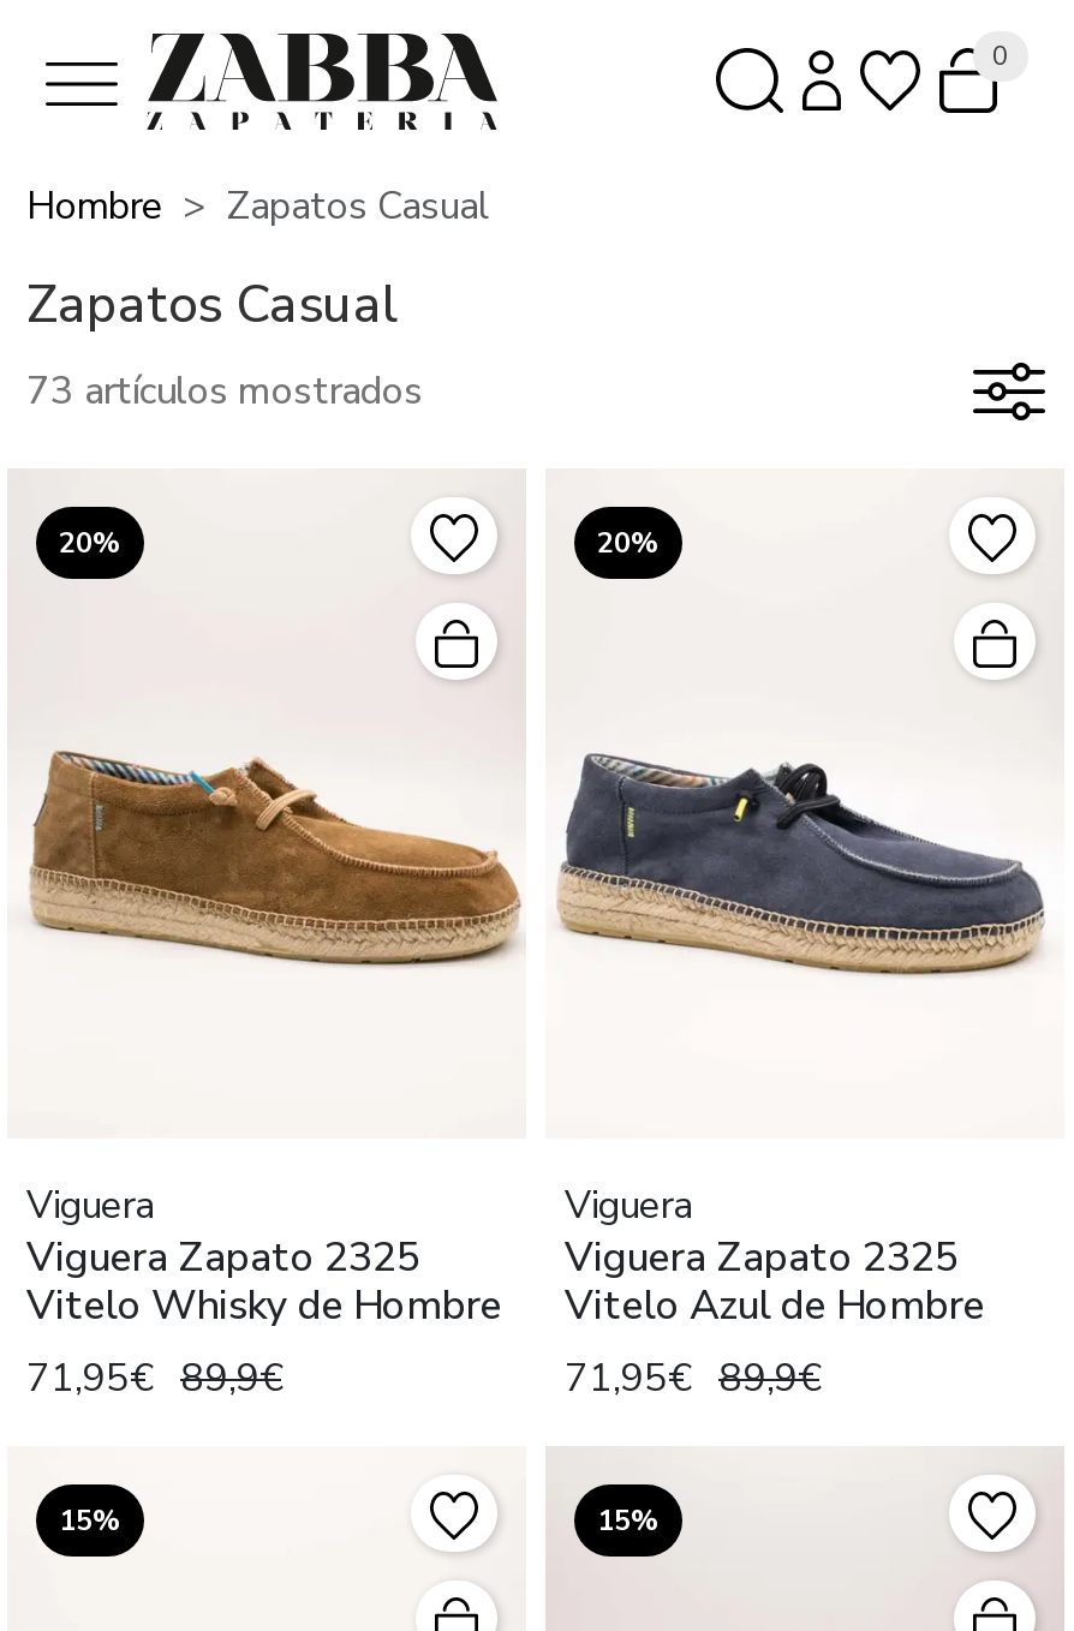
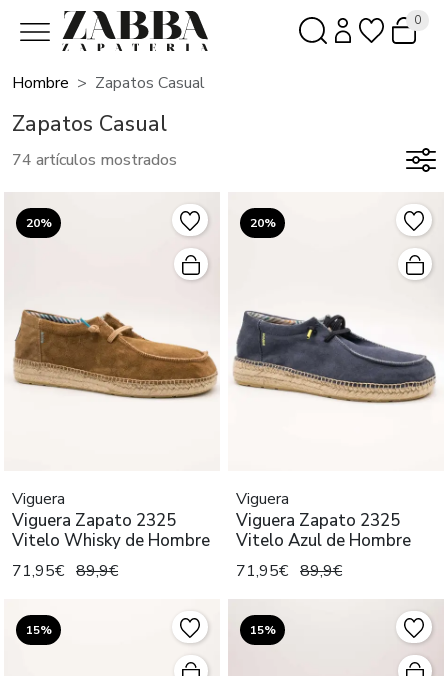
- 73 artículos mostrados
+ 74 artículos mostrados
